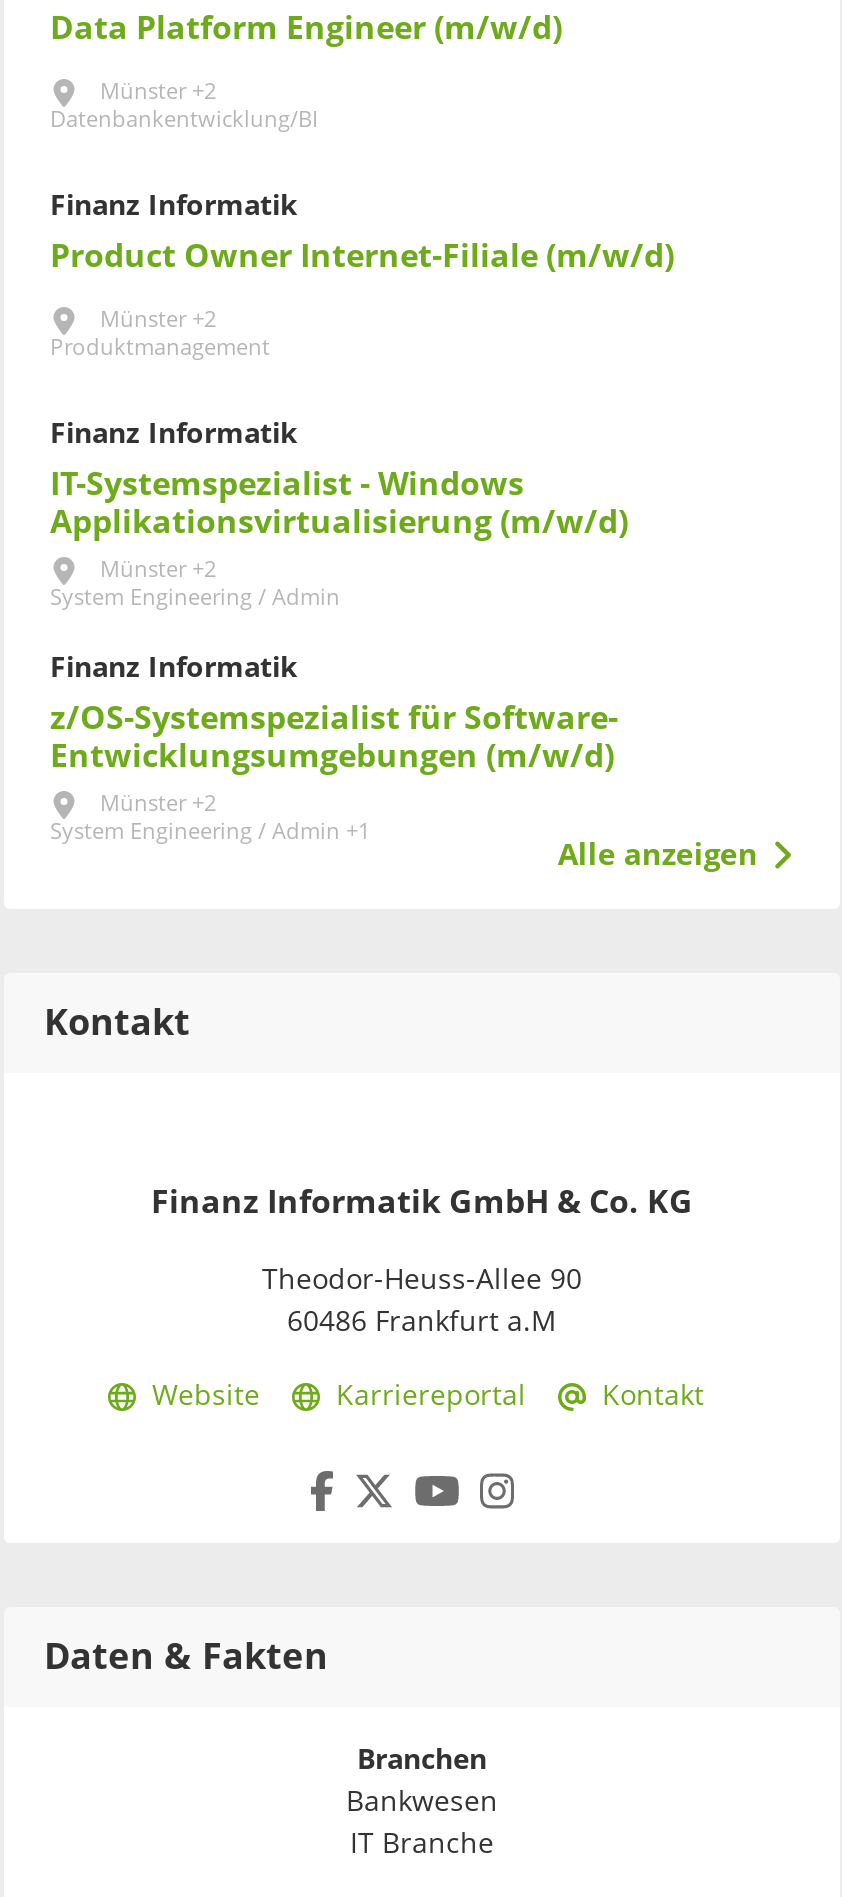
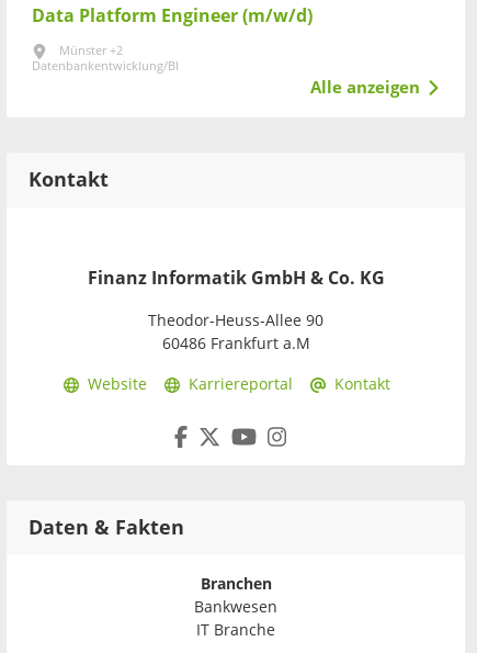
- Finanz Informatik
- Product Owner Internet-Filiale (m/w/d)
- Münster +2
- Produktmanagement
- Finanz Informatik
- IT-Systemspezialist - Windows
- Applikationsvirtualisierung (m/w/d)
- Münster +2
- System Engineering / Admin
- Finanz Informatik
- z/OS-Systemspezialist für Software-
- Entwicklungsumgebungen (m/w/d)
- Münster +2
- System Engineering / Admin +1
